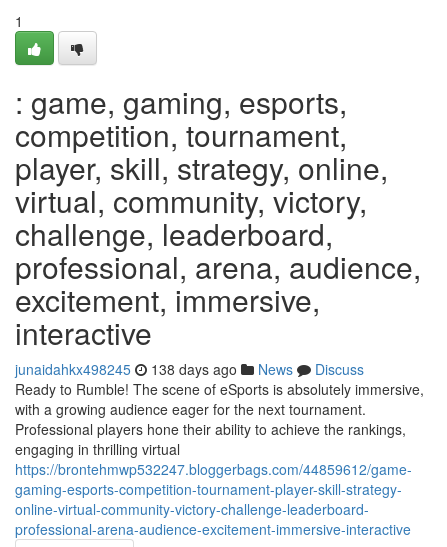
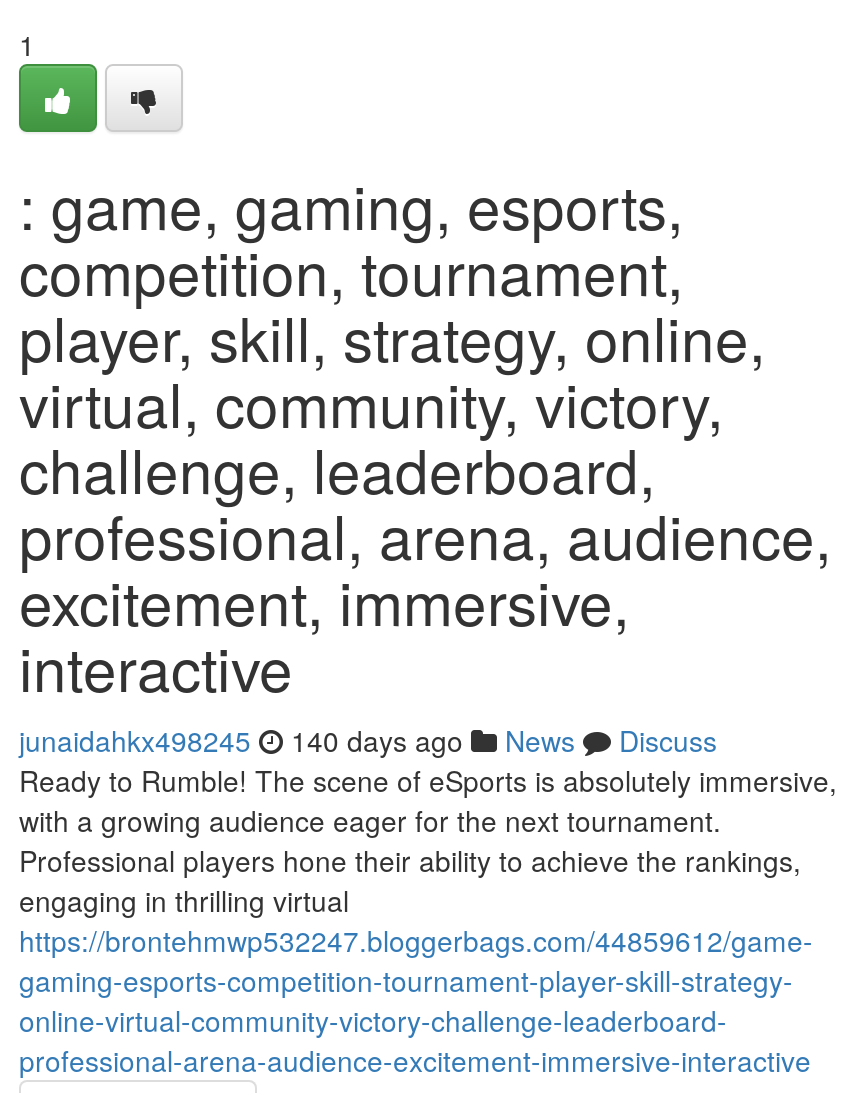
- junaidahkx498245 138 days ago News Discuss
+ junaidahkx498245 140 days ago News Discuss
